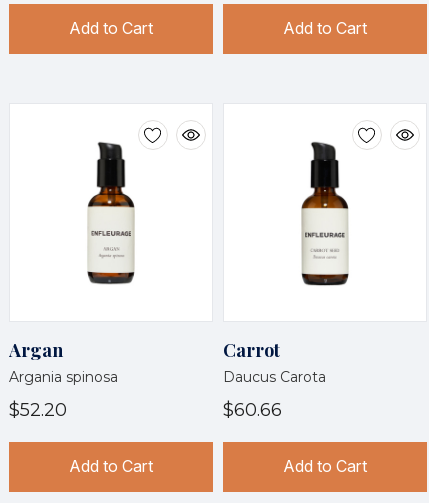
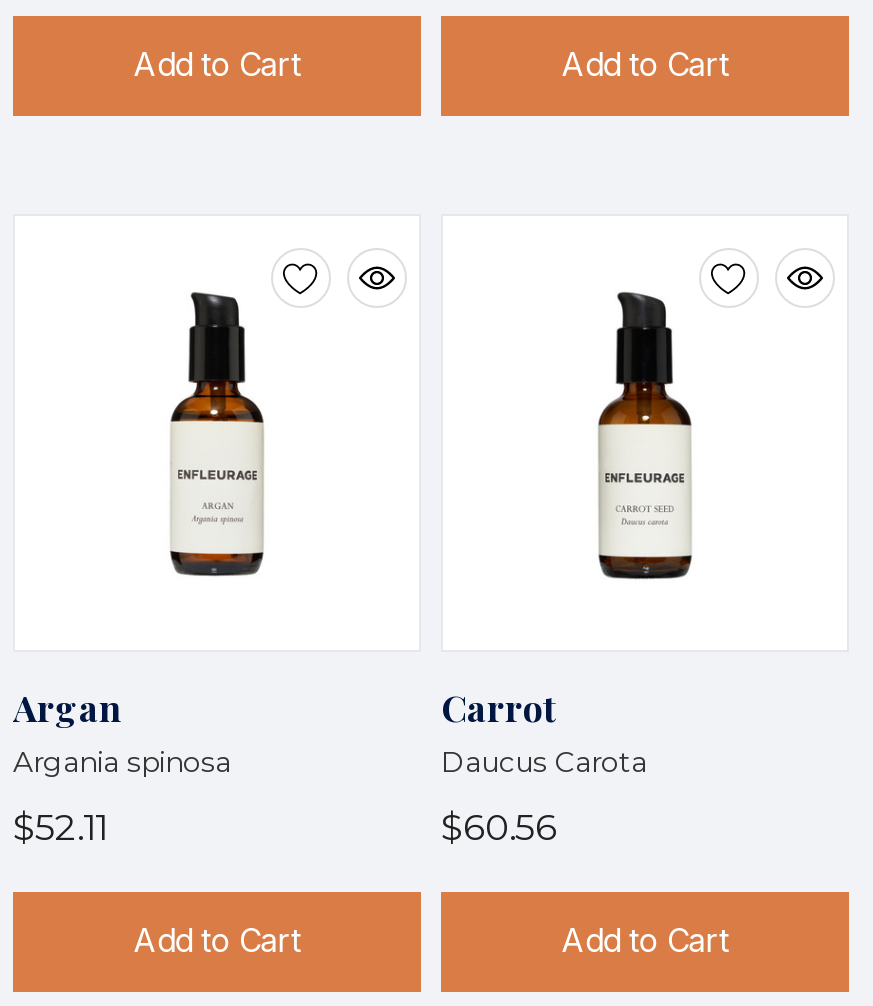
- $52.20
+ $52.11

- $60.66
+ $60.56
